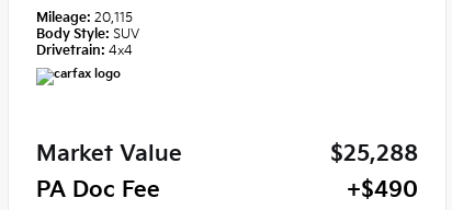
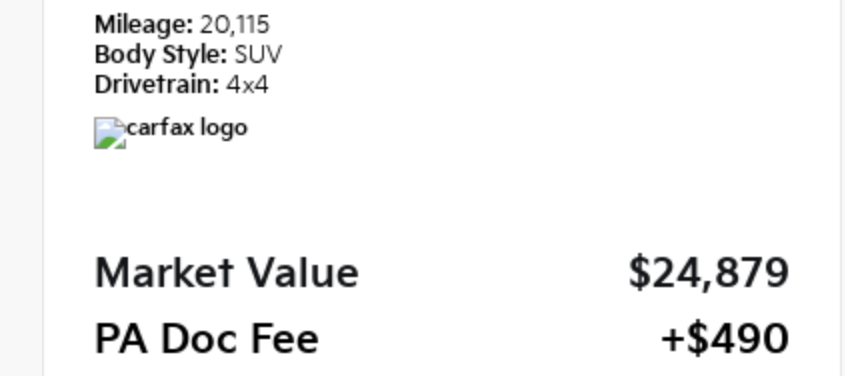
- $25,288
+ $24,879
